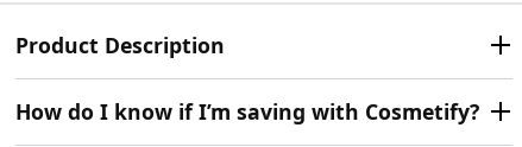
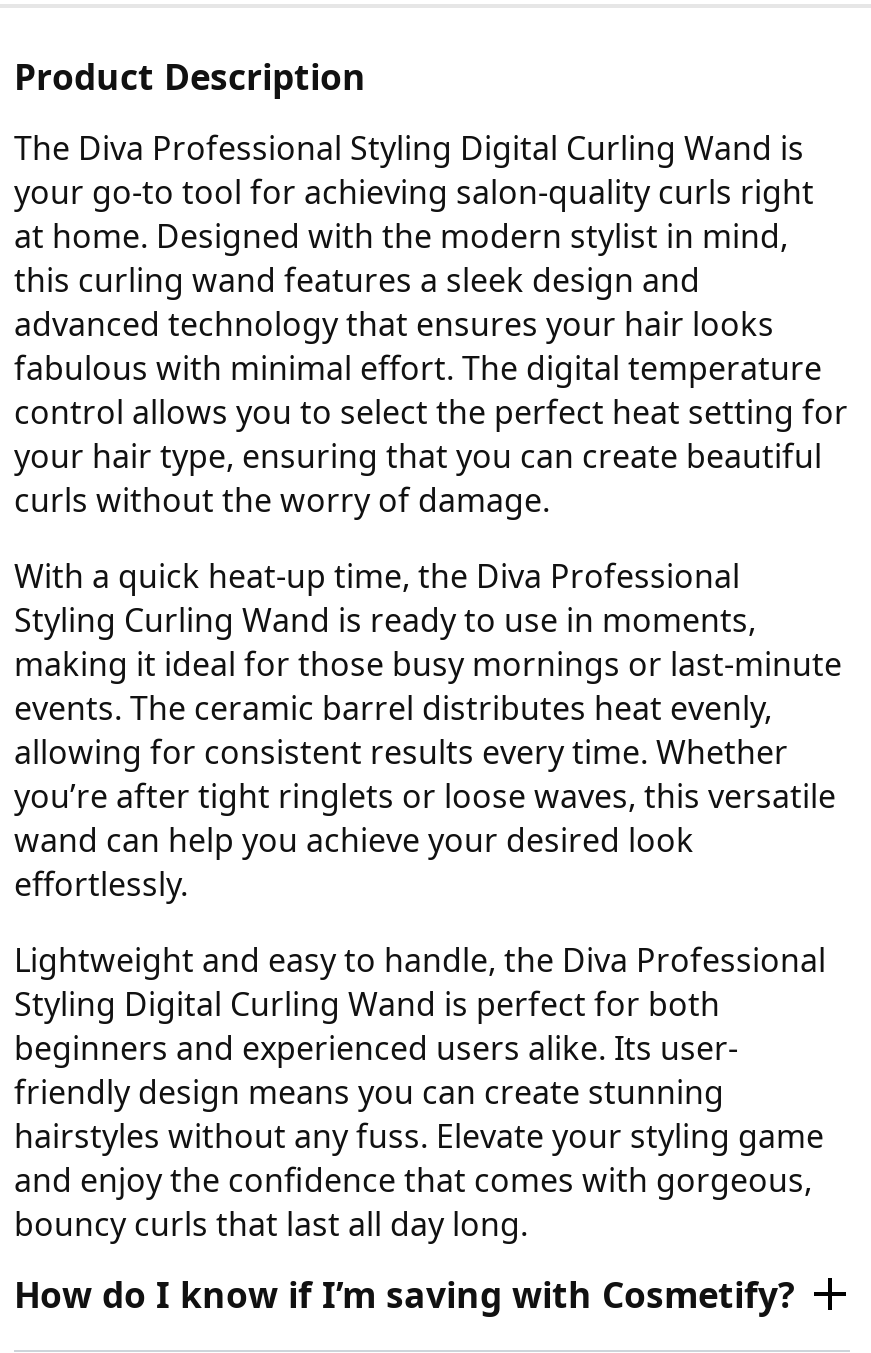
+ The Diva Professional Styling Digital Curling Wand is
+ your go-to tool for achieving salon-quality curls right
+ at home. Designed with the modern stylist in mind,
+ this curling wand features a sleek design and
+ advanced technology that ensures your hair looks
+ fabulous with minimal effort. The digital temperature
+ control allows you to select the perfect heat setting for
+ your hair type, ensuring that you can create beautiful
+ curls without the worry of damage.
+ With a quick heat-up time, the Diva Professional
+ Styling Curling Wand is ready to use in moments,
+ making it ideal for those busy mornings or last-minute
+ events. The ceramic barrel distributes heat evenly,
+ allowing for consistent results every time. Whether
+ you’re after tight ringlets or loose waves, this versatile
+ wand can help you achieve your desired look
+ effortlessly.
+ Lightweight and easy to handle, the Diva Professional
+ Styling Digital Curling Wand is perfect for both
+ beginners and experienced users alike. Its user-
+ friendly design means you can create stunning
+ hairstyles without any fuss. Elevate your styling game
+ and enjoy the confidence that comes with gorgeous,
+ bouncy curls that last all day long.
